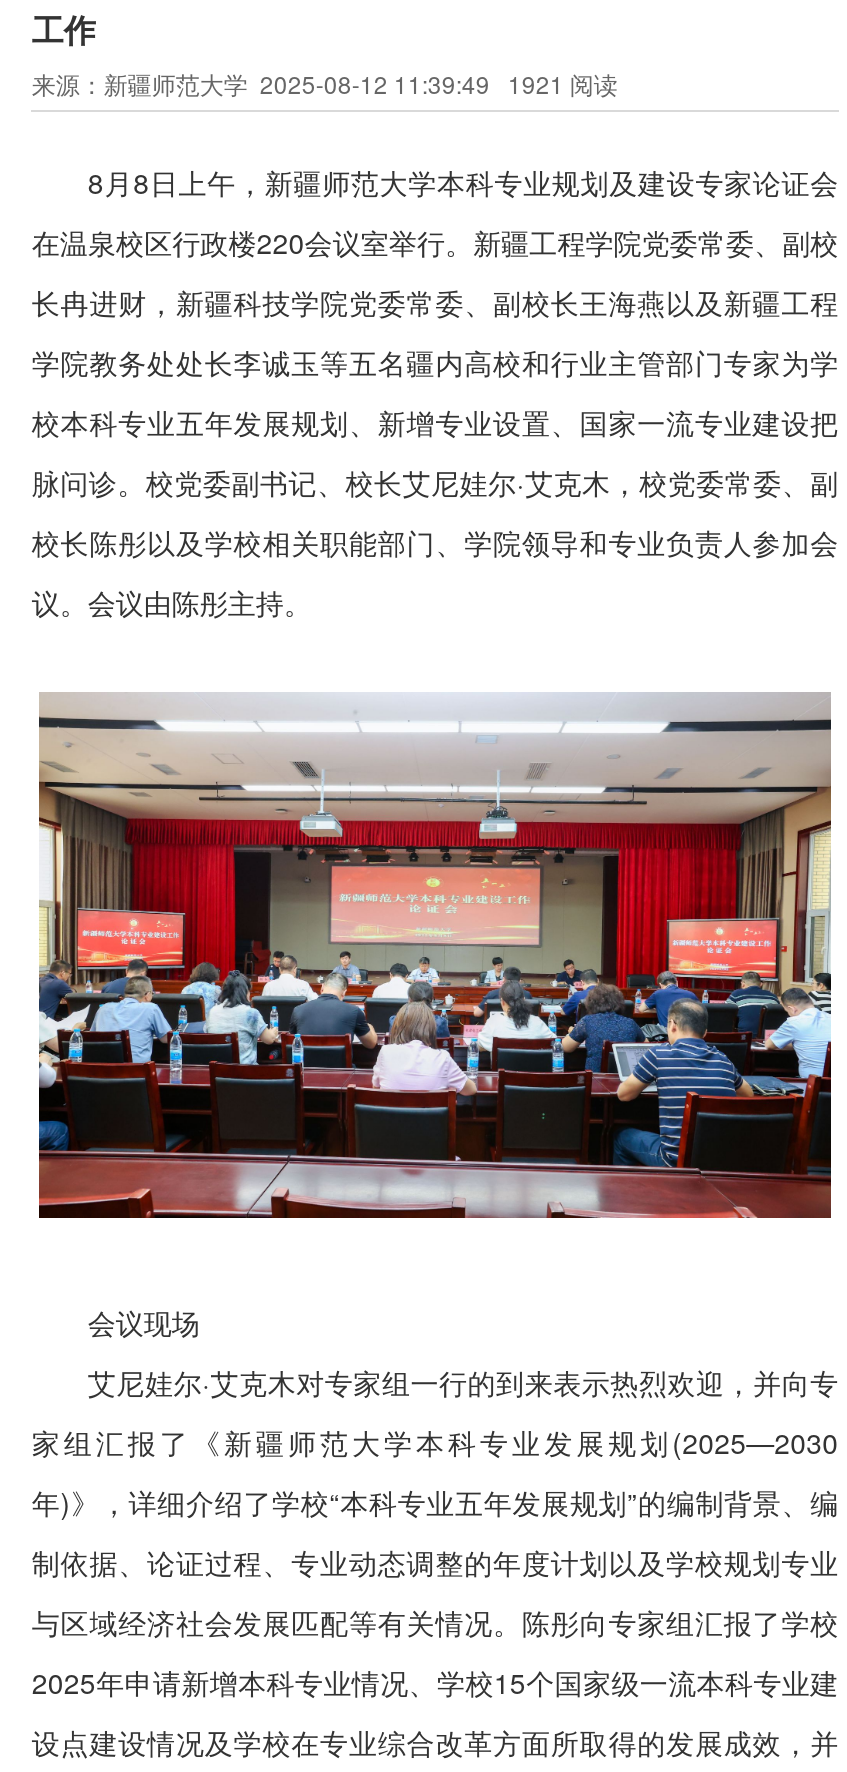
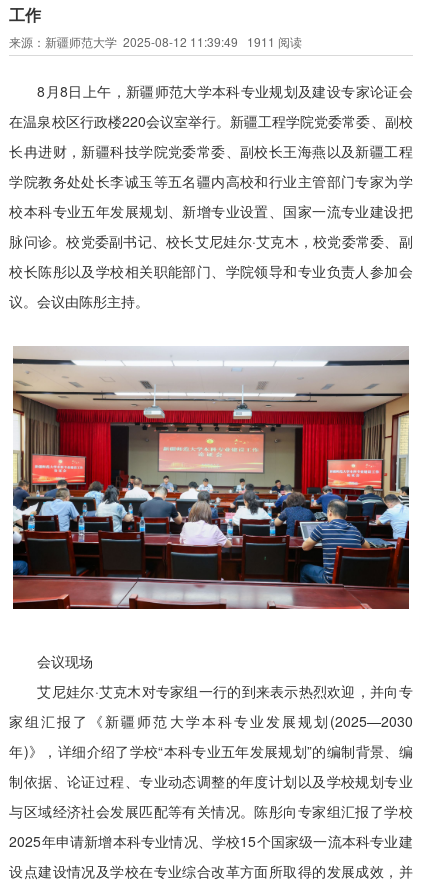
- 来源：新疆师范大学 2025-08-12 11:39:49 1921 阅读
+ 来源：新疆师范大学 2025-08-12 11:39:49 1911 阅读
